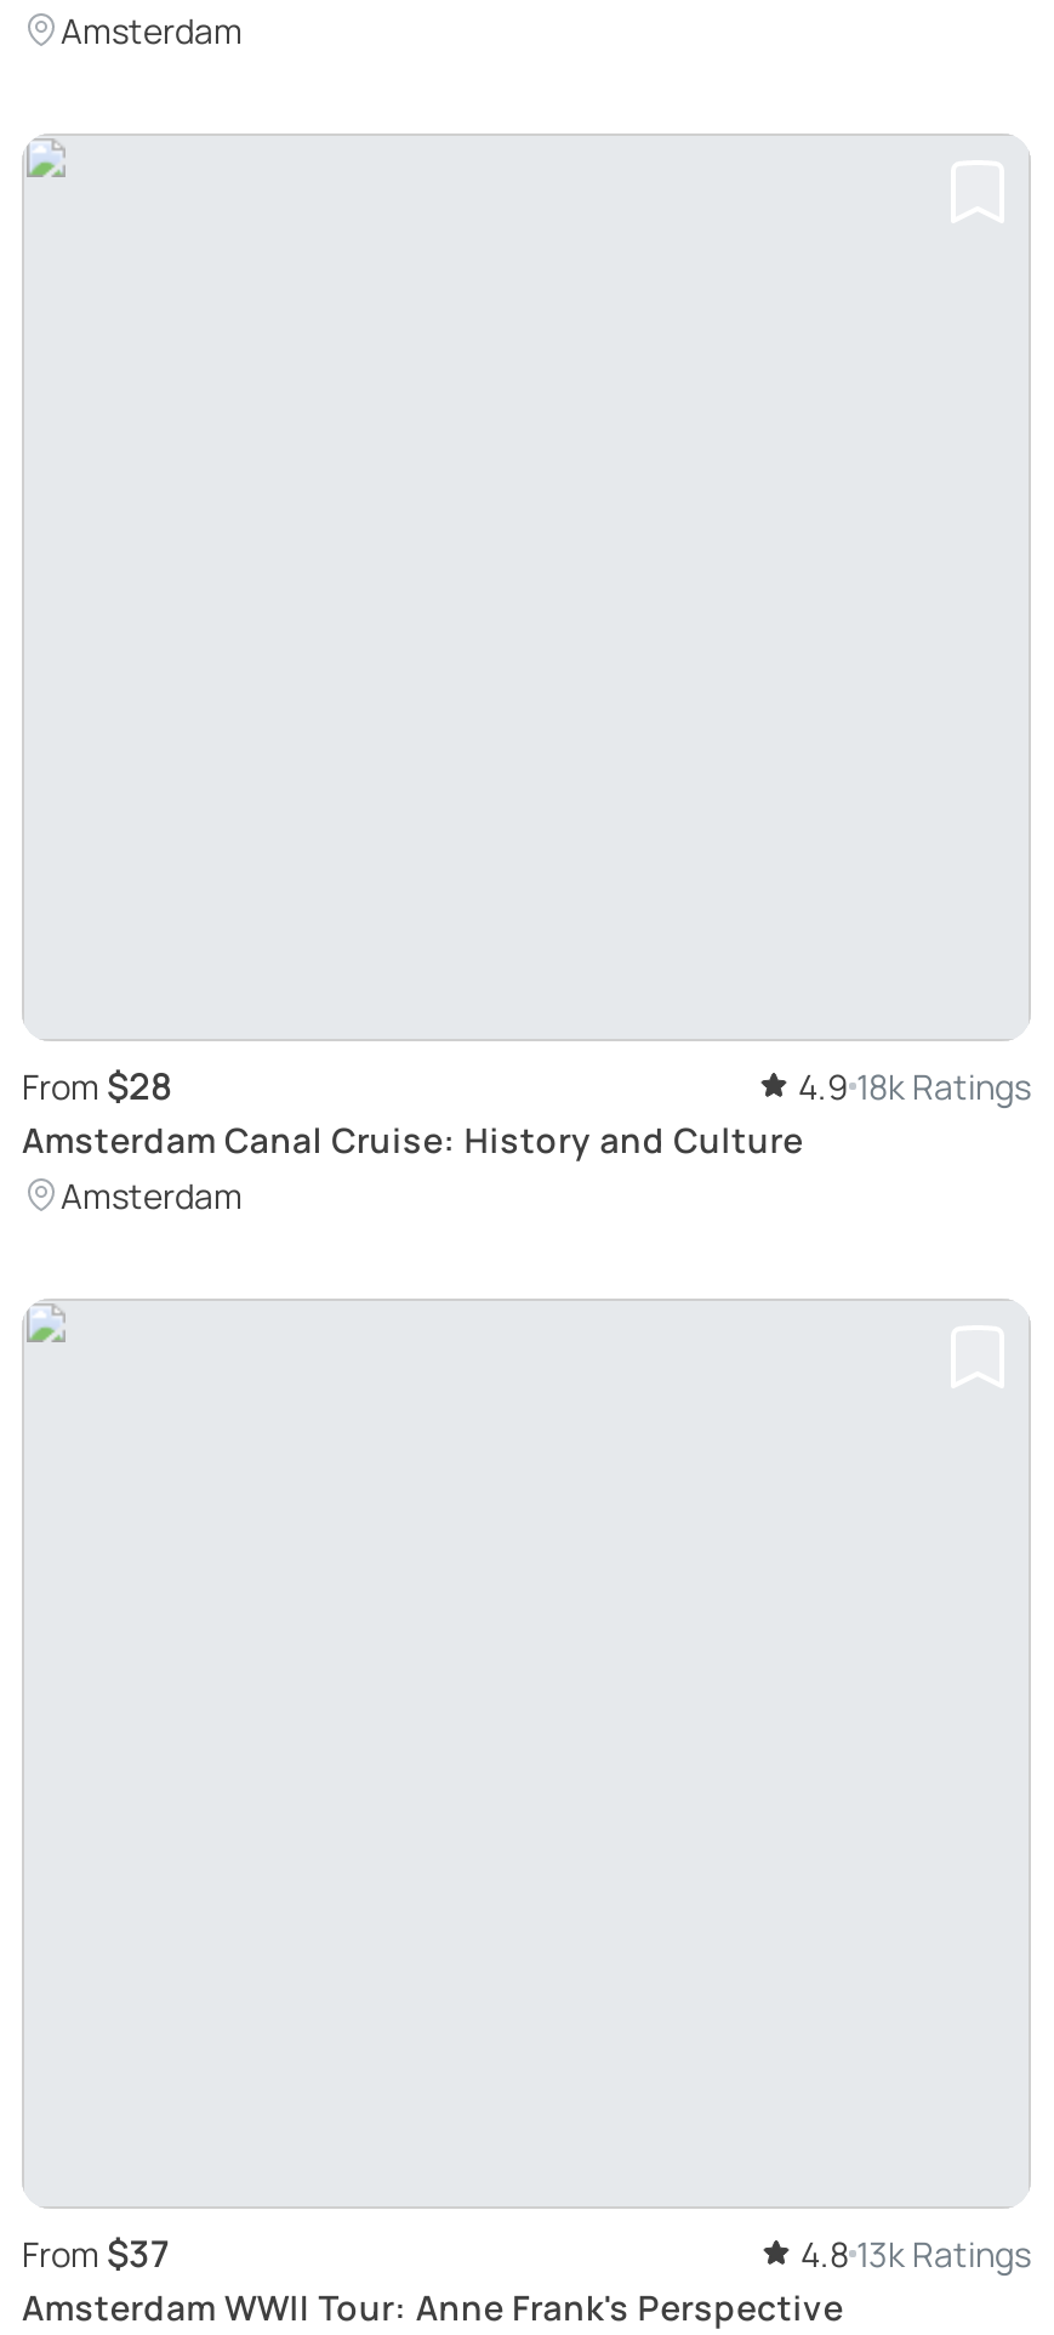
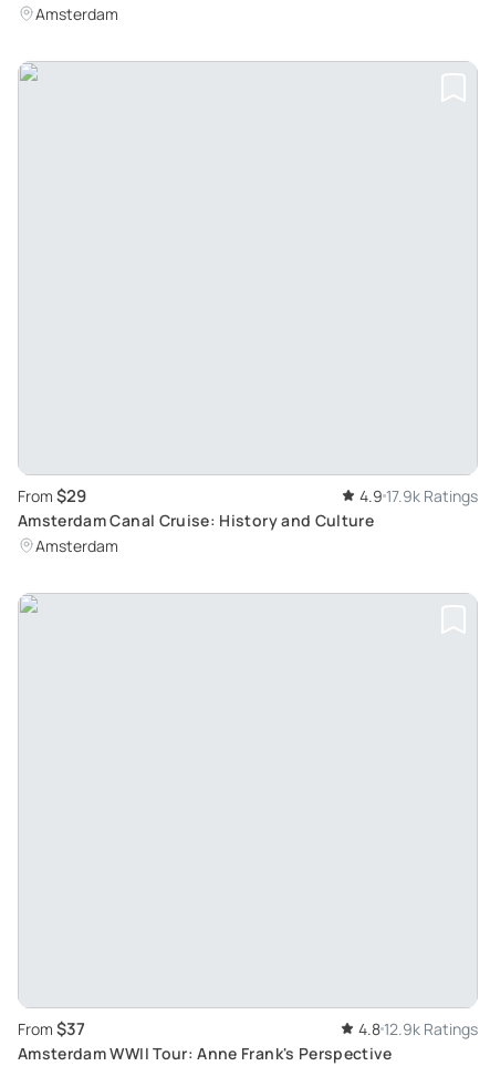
- From $28
+ From $29

- 4.9 18k Ratings
+ 4.9 17.9k Ratings

- 4.8 13k Ratings
+ 4.8 12.9k Ratings
